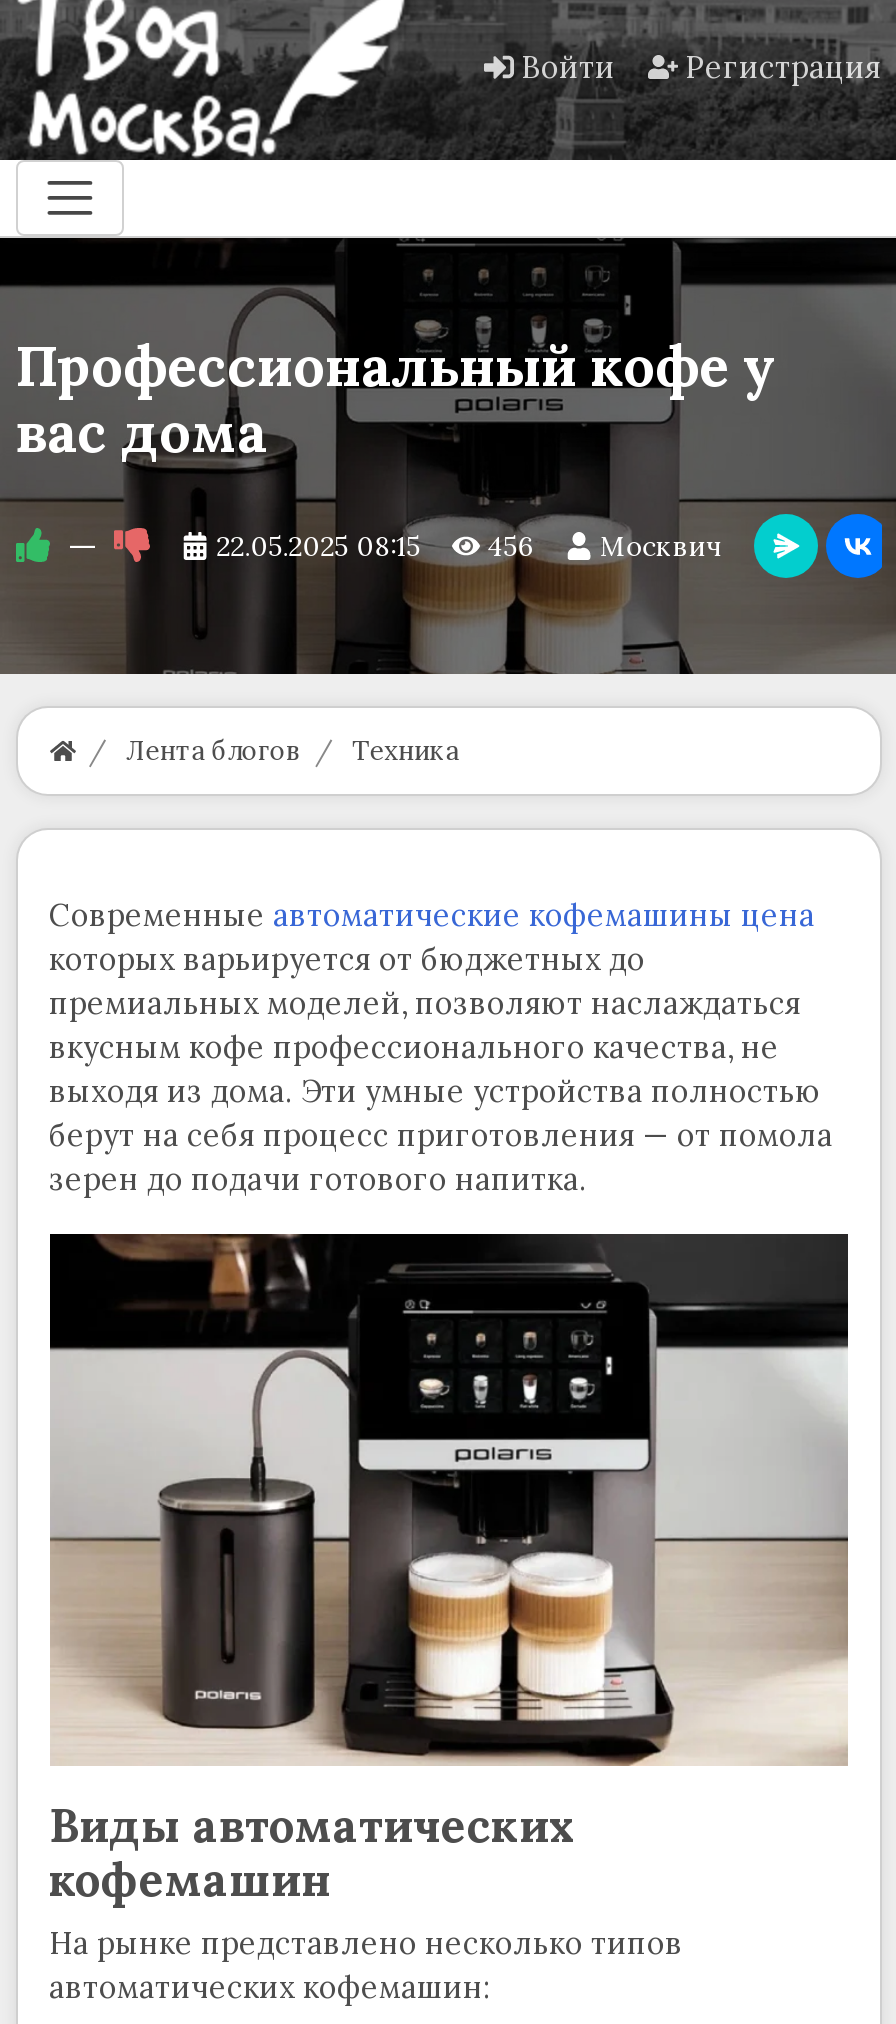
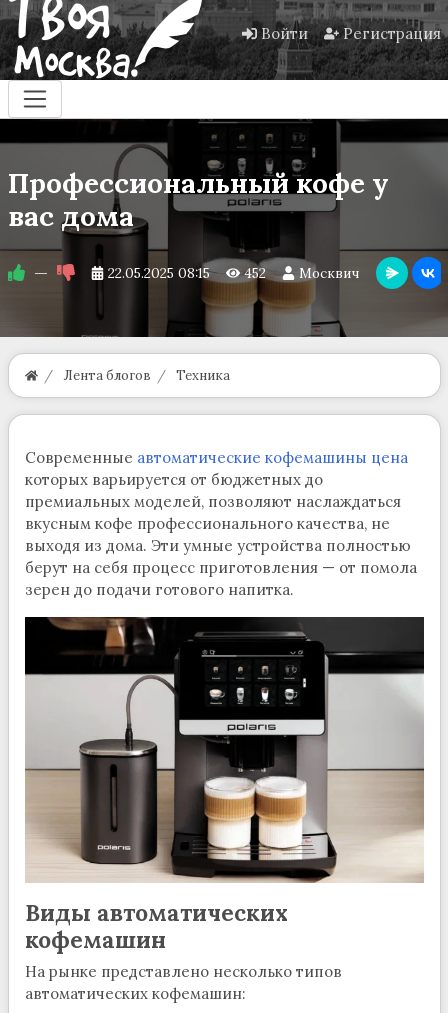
- 22.05.2025 08:15 456 Москвич
+ 22.05.2025 08:15 452 Москвич
